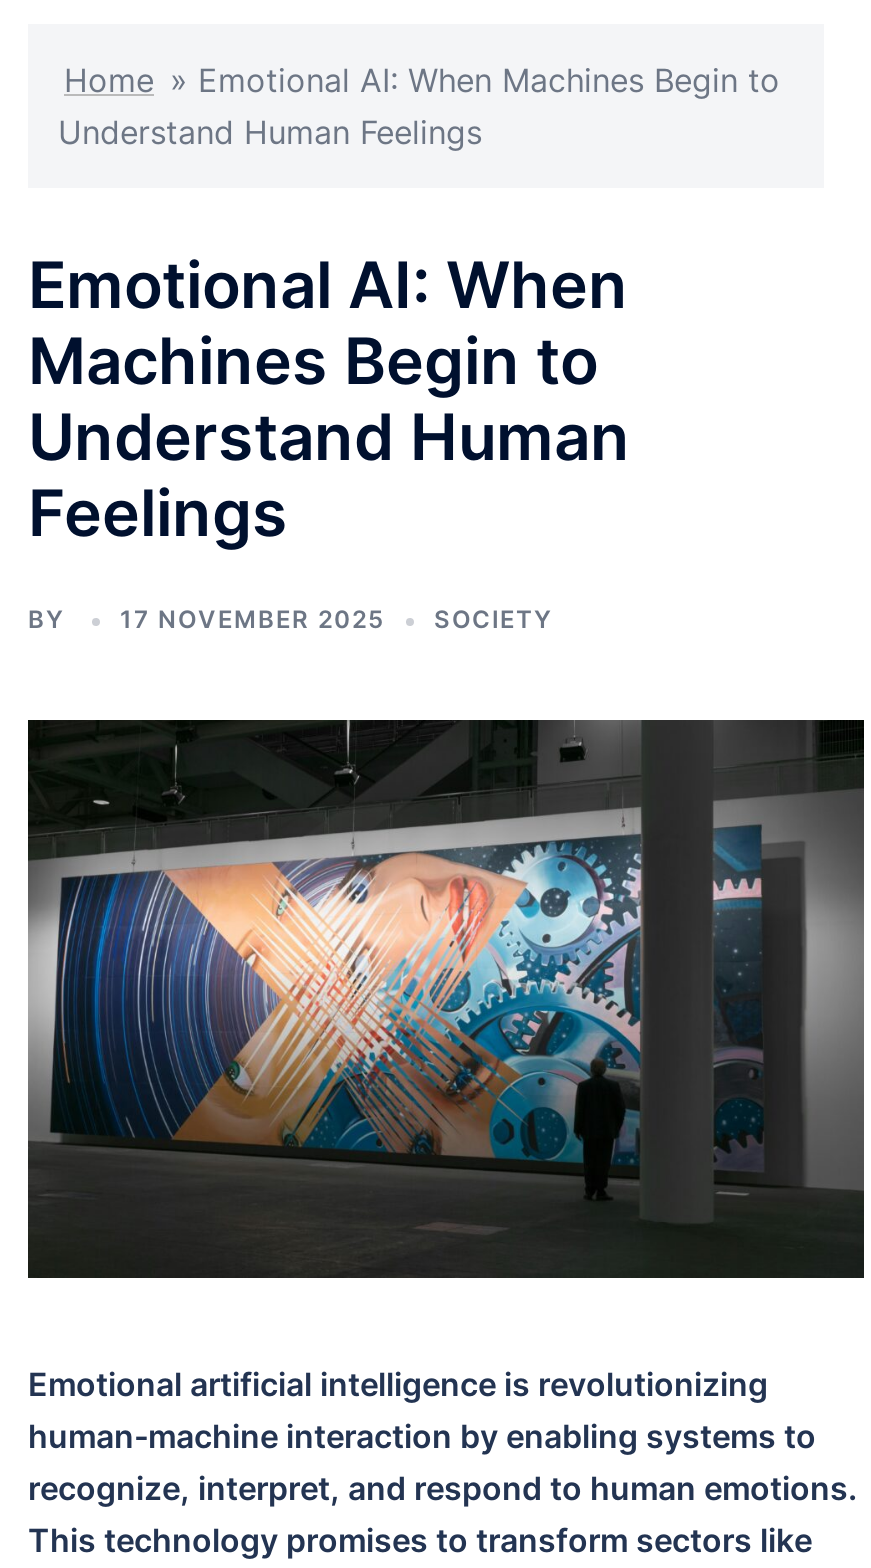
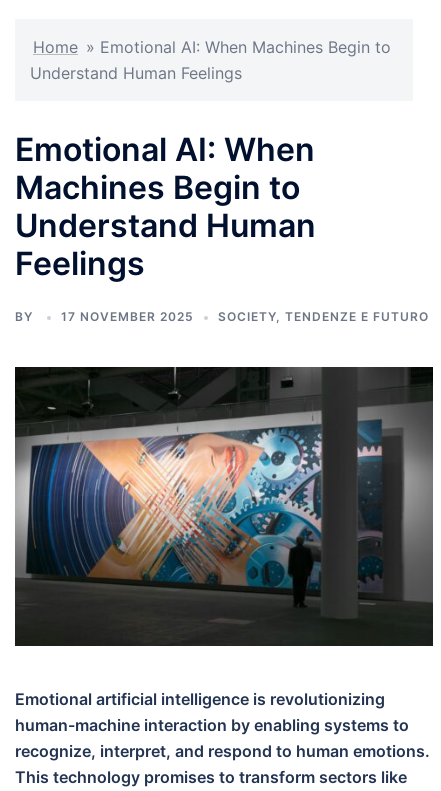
- SOCIETY
+ SOCIETY, TENDENZE E FUTURO
